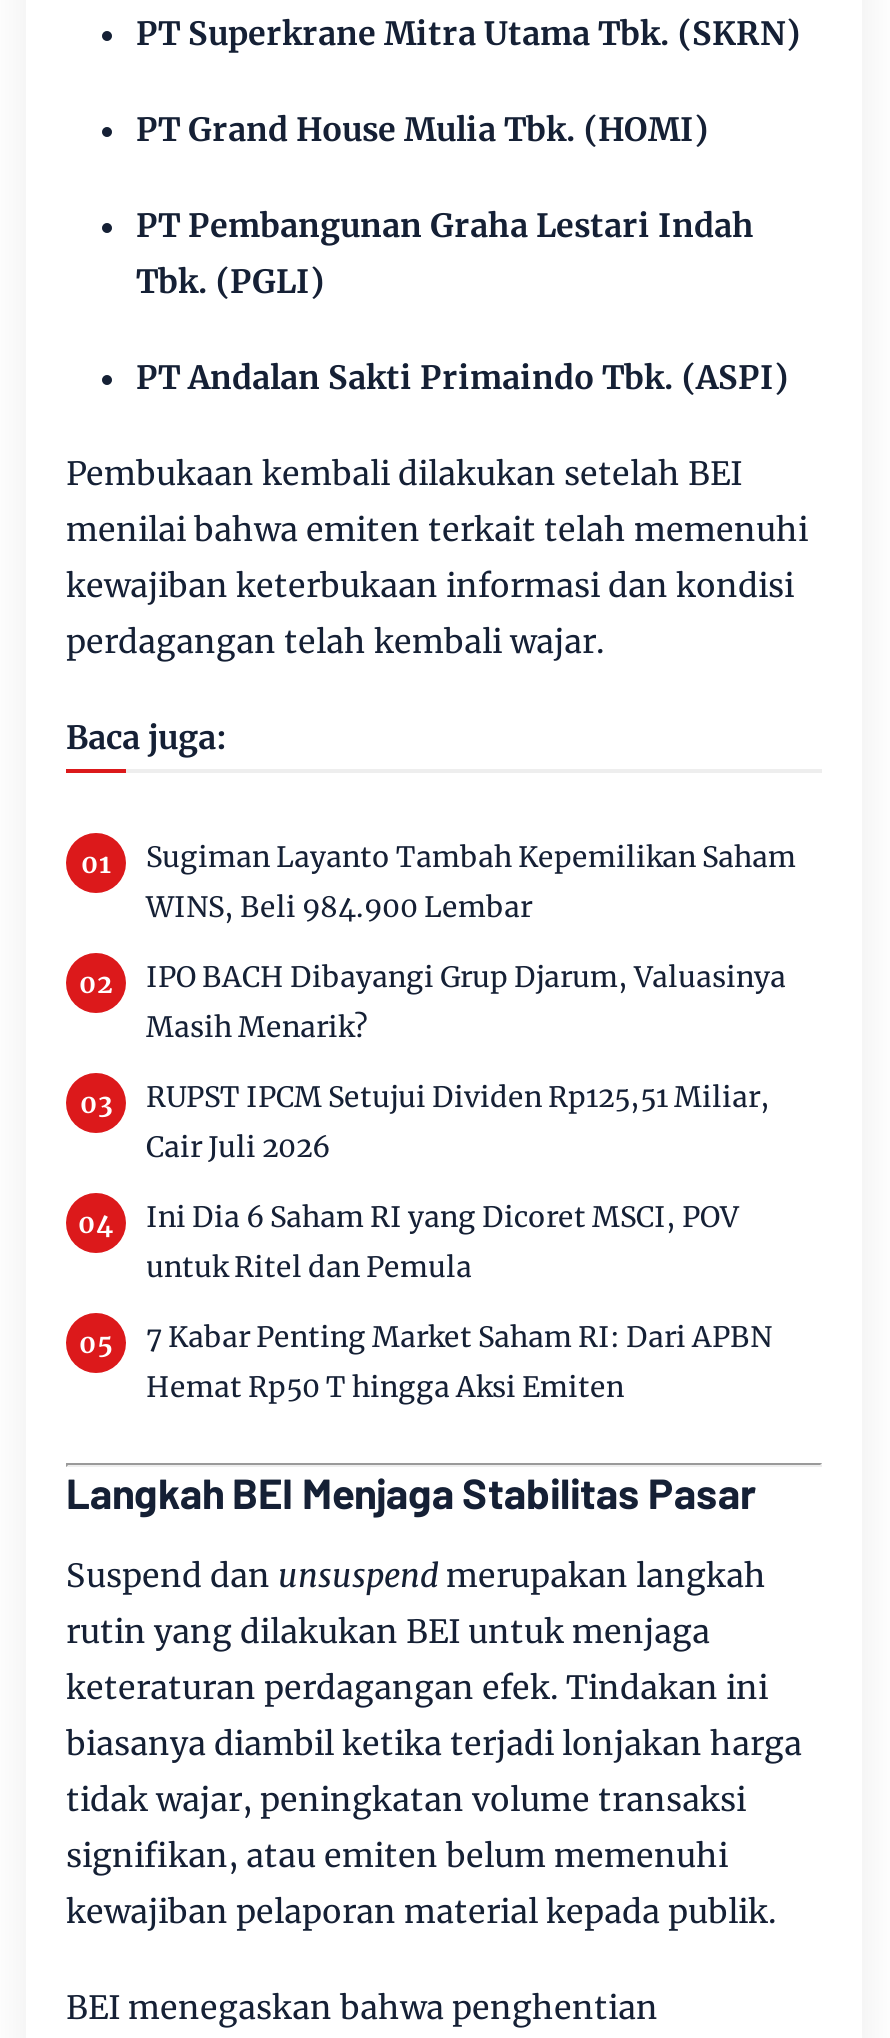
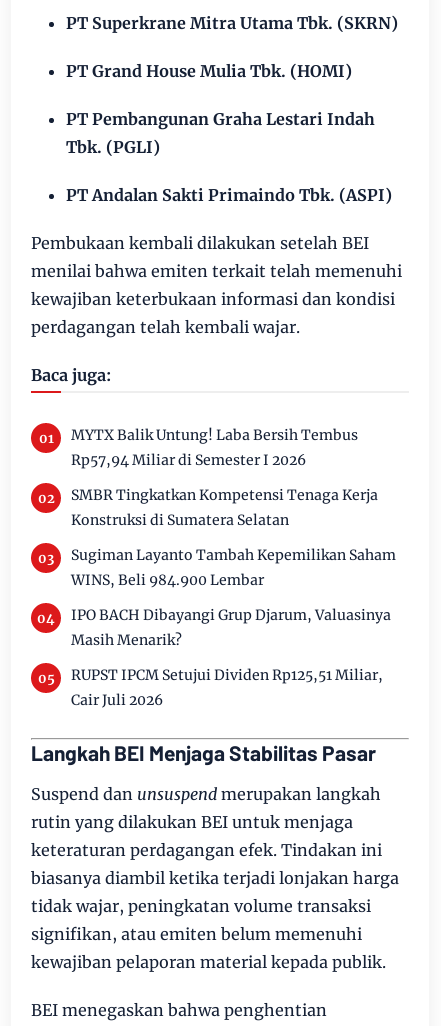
+ MYTX Balik Untung! Laba Bersih Tembus
+ Rp57,94 Miliar di Semester I 2026
+ SMBR Tingkatkan Kompetensi Tenaga Kerja
+ Konstruksi di Sumatera Selatan

moved down: Sugiman Layanto Tambah Kepemilikan Saham | WINS, Beli 984.900 Lembar | IPO BACH Dibayangi Grup Djarum, Valuasinya | Masih Menarik? | RUPST IPCM Setujui Dividen Rp125,51 Miliar, | Cair Juli 2026

- Ini Dia 6 Saham RI yang Dicoret MSCI, POV
- untuk Ritel dan Pemula
- 7 Kabar Penting Market Saham RI: Dari APBN
- Hemat Rp50 T hingga Aksi Emiten
